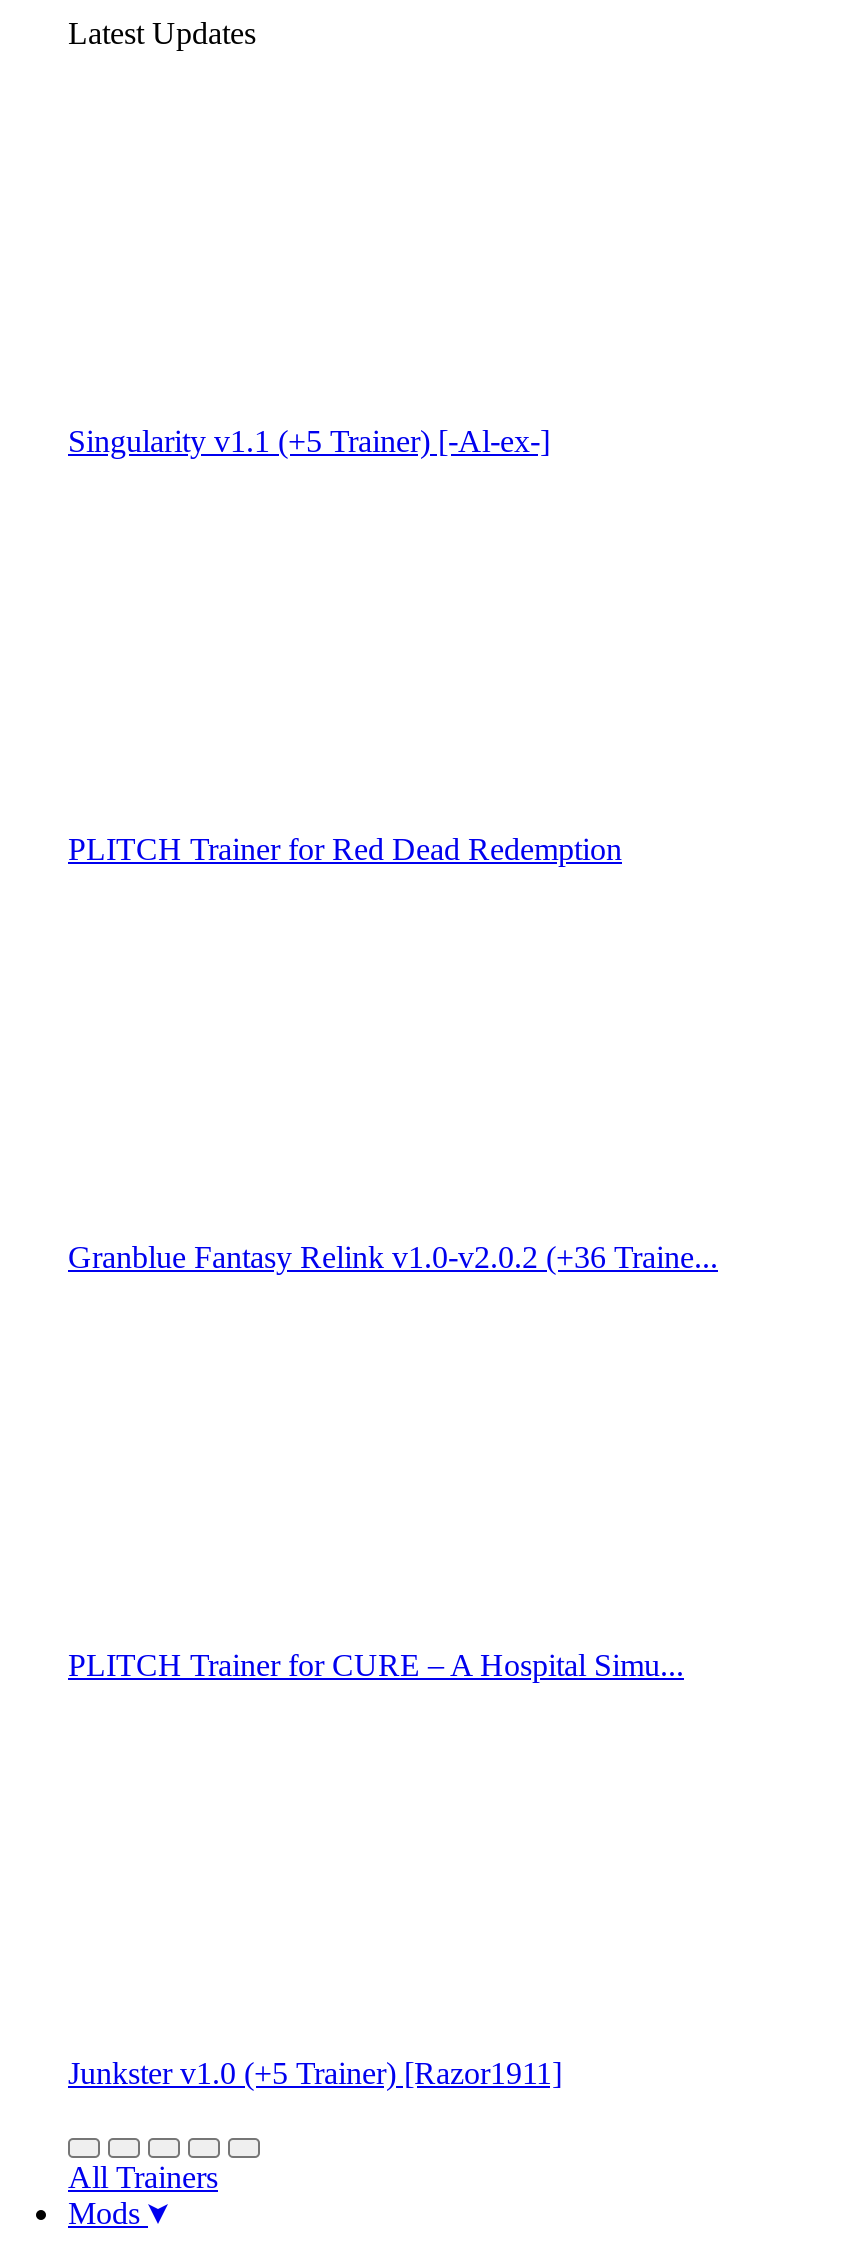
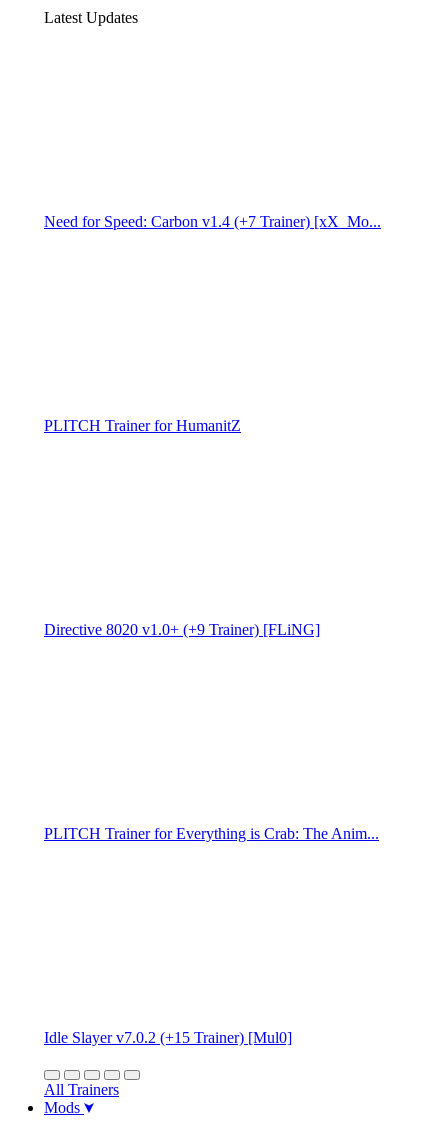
- Singularity v1.1 (+5 Trainer) [-Al-ex-]
+ Need for Speed: Carbon v1.4 (+7 Trainer) [xX_Mo...

- PLITCH Trainer for Red Dead Redemption
+ PLITCH Trainer for HumanitZ

- Granblue Fantasy Relink v1.0-v2.0.2 (+36 Traine...
+ Directive 8020 v1.0+ (+9 Trainer) [FLiNG]

- PLITCH Trainer for CURE – A Hospital Simu...
+ PLITCH Trainer for Everything is Crab: The Anim...

- Junkster v1.0 (+5 Trainer) [Razor1911]
+ Idle Slayer v7.0.2 (+15 Trainer) [Mul0]
